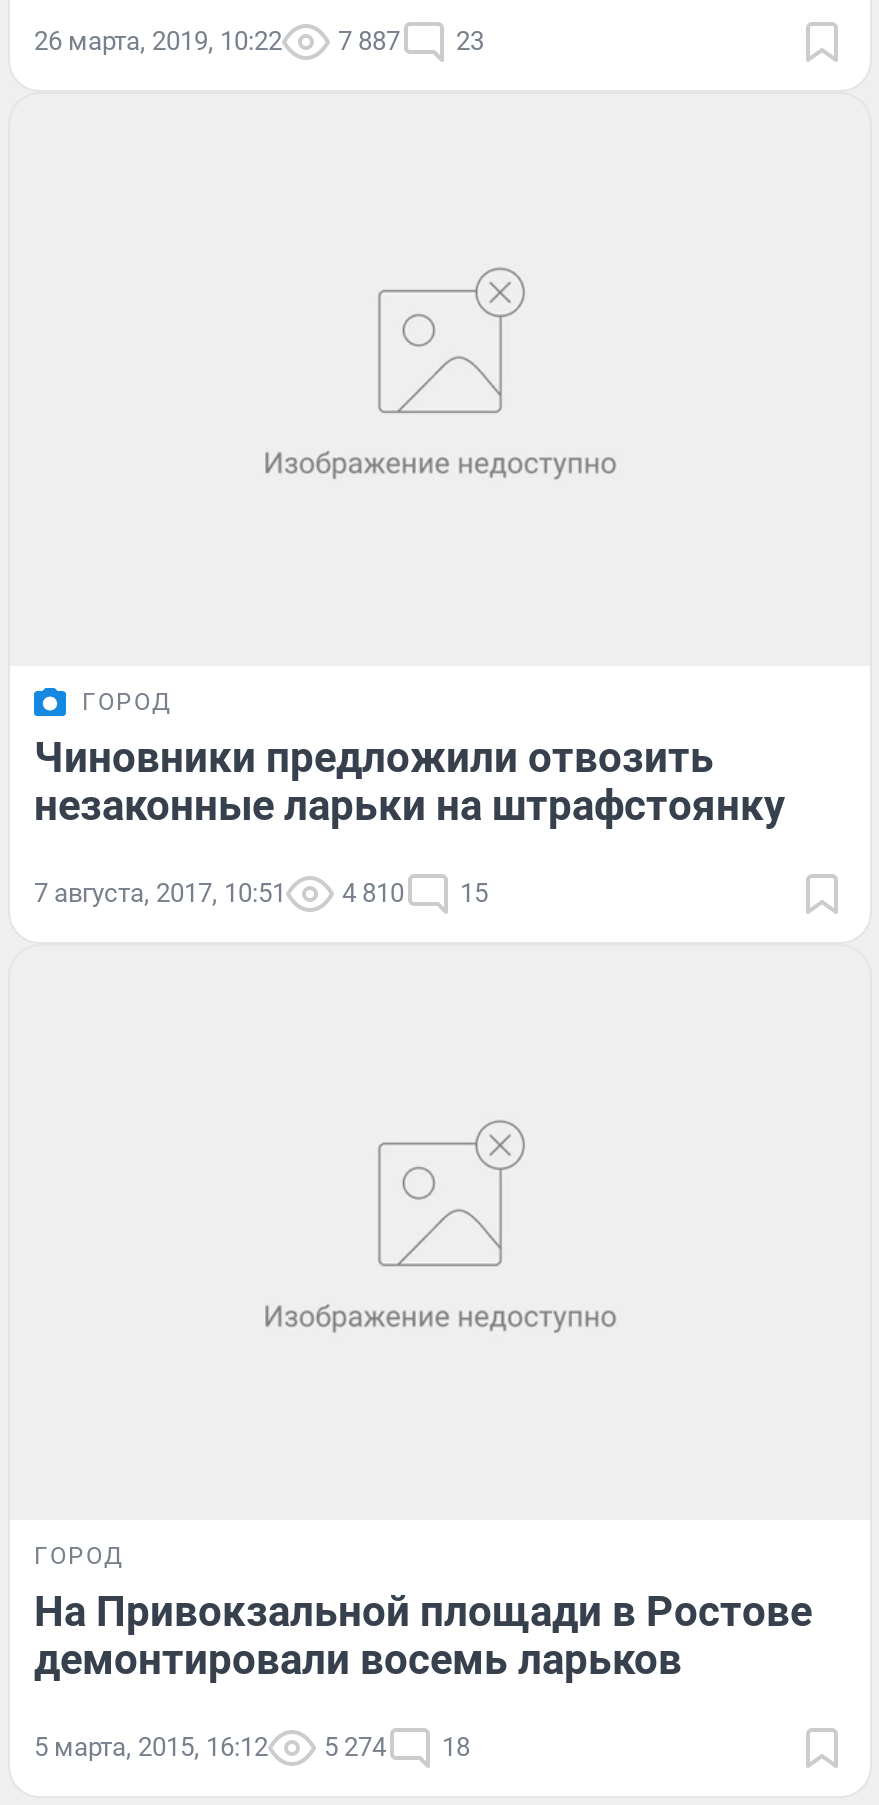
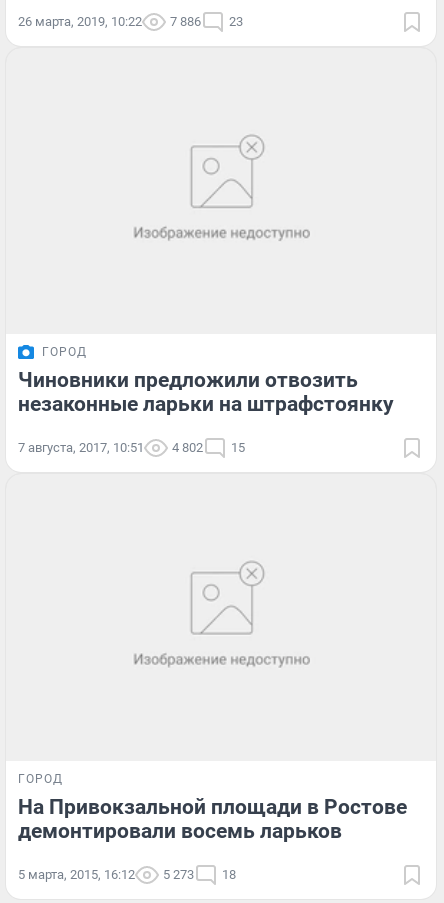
- 26 марта, 2019, 10:22 7 887 23
+ 26 марта, 2019, 10:22 7 886 23

- 7 августа, 2017, 10:51 4 810 15
+ 7 августа, 2017, 10:51 4 802 15

- 5 марта, 2015, 16:12 5 274 18
+ 5 марта, 2015, 16:12 5 273 18
